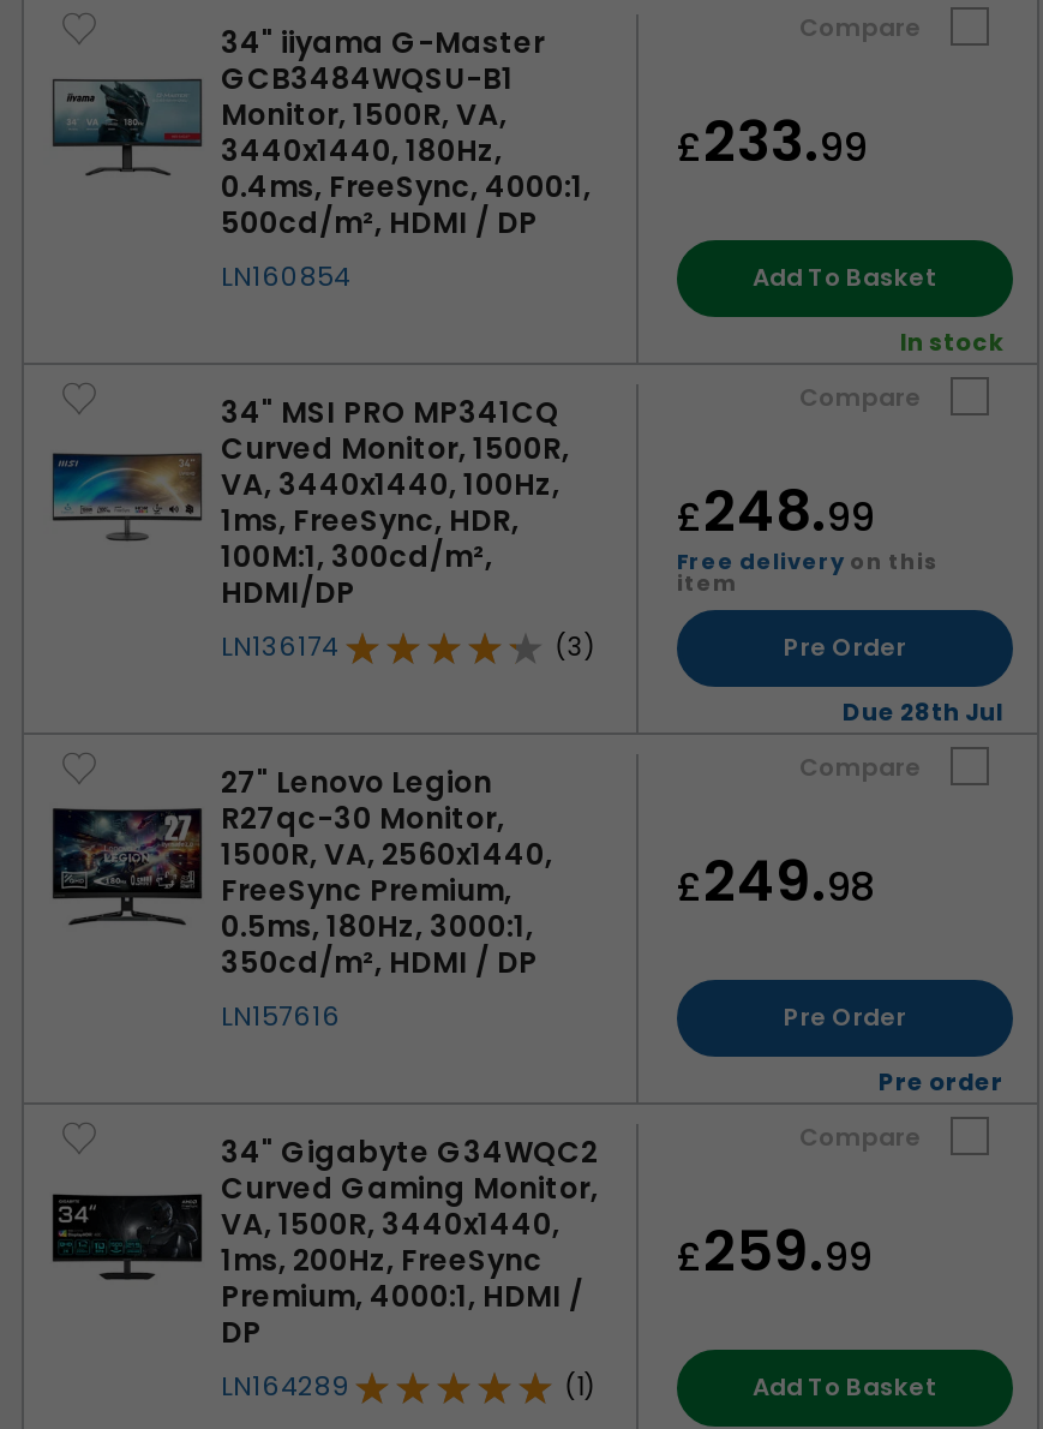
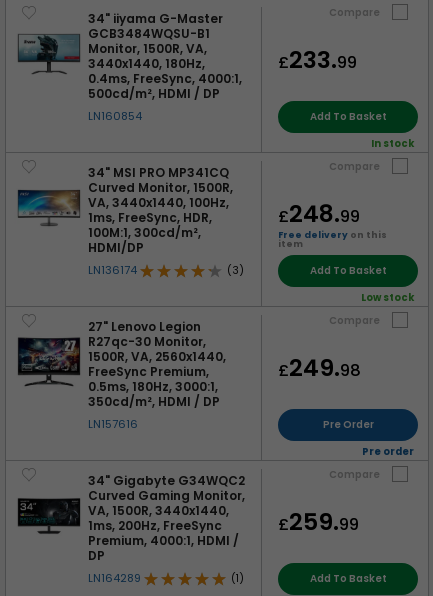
- Pre Order
+ Add To Basket

- Due 28th Jul
+ Low stock
